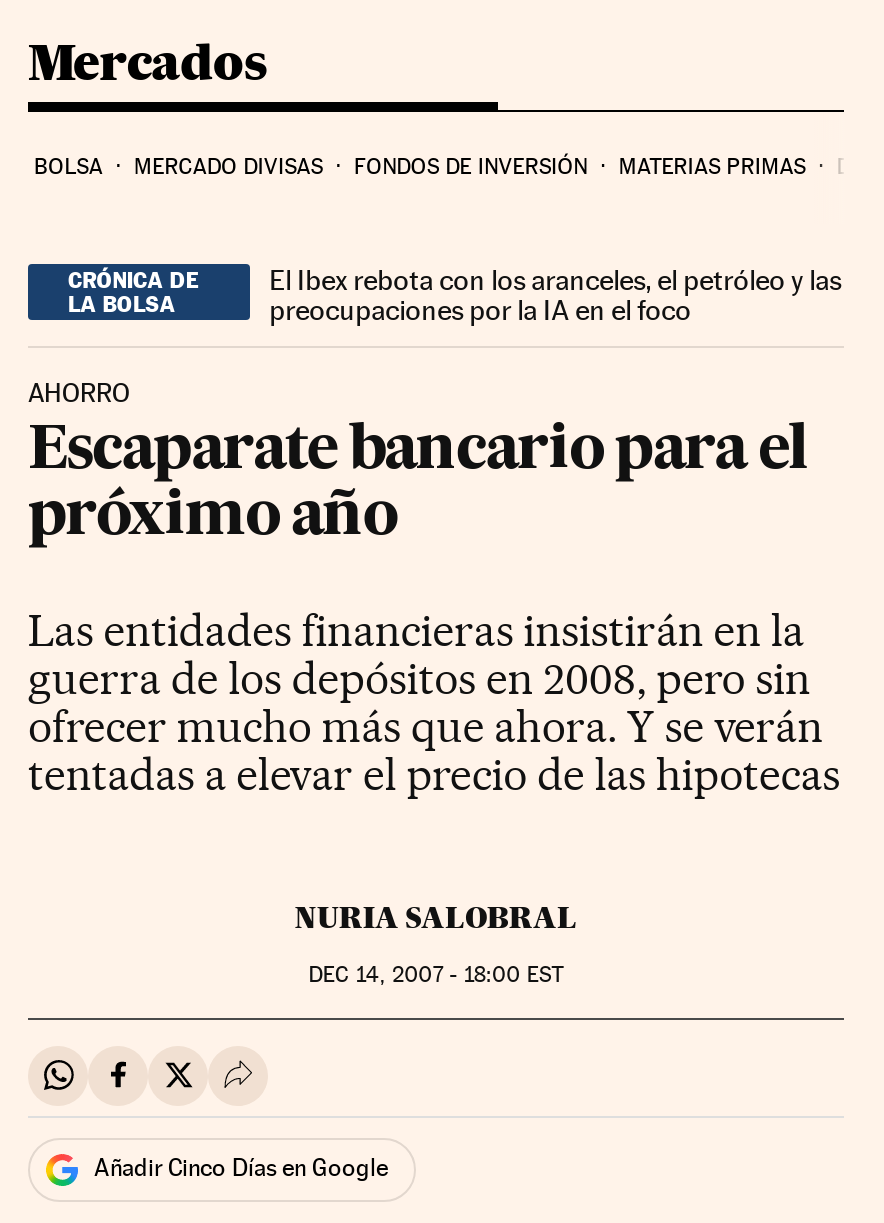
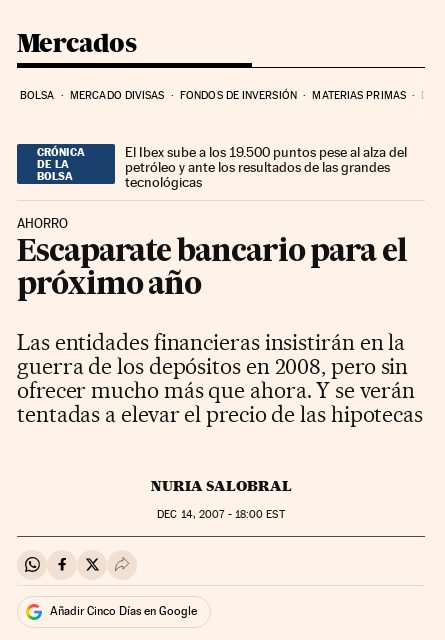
- El Ibex rebota con los aranceles, el petróleo y las
- preocupaciones por la IA en el foco
+ El Ibex sube a los 19.500 puntos pese al alza del
+ petróleo y ante los resultados de las grandes
+ tecnológicas
